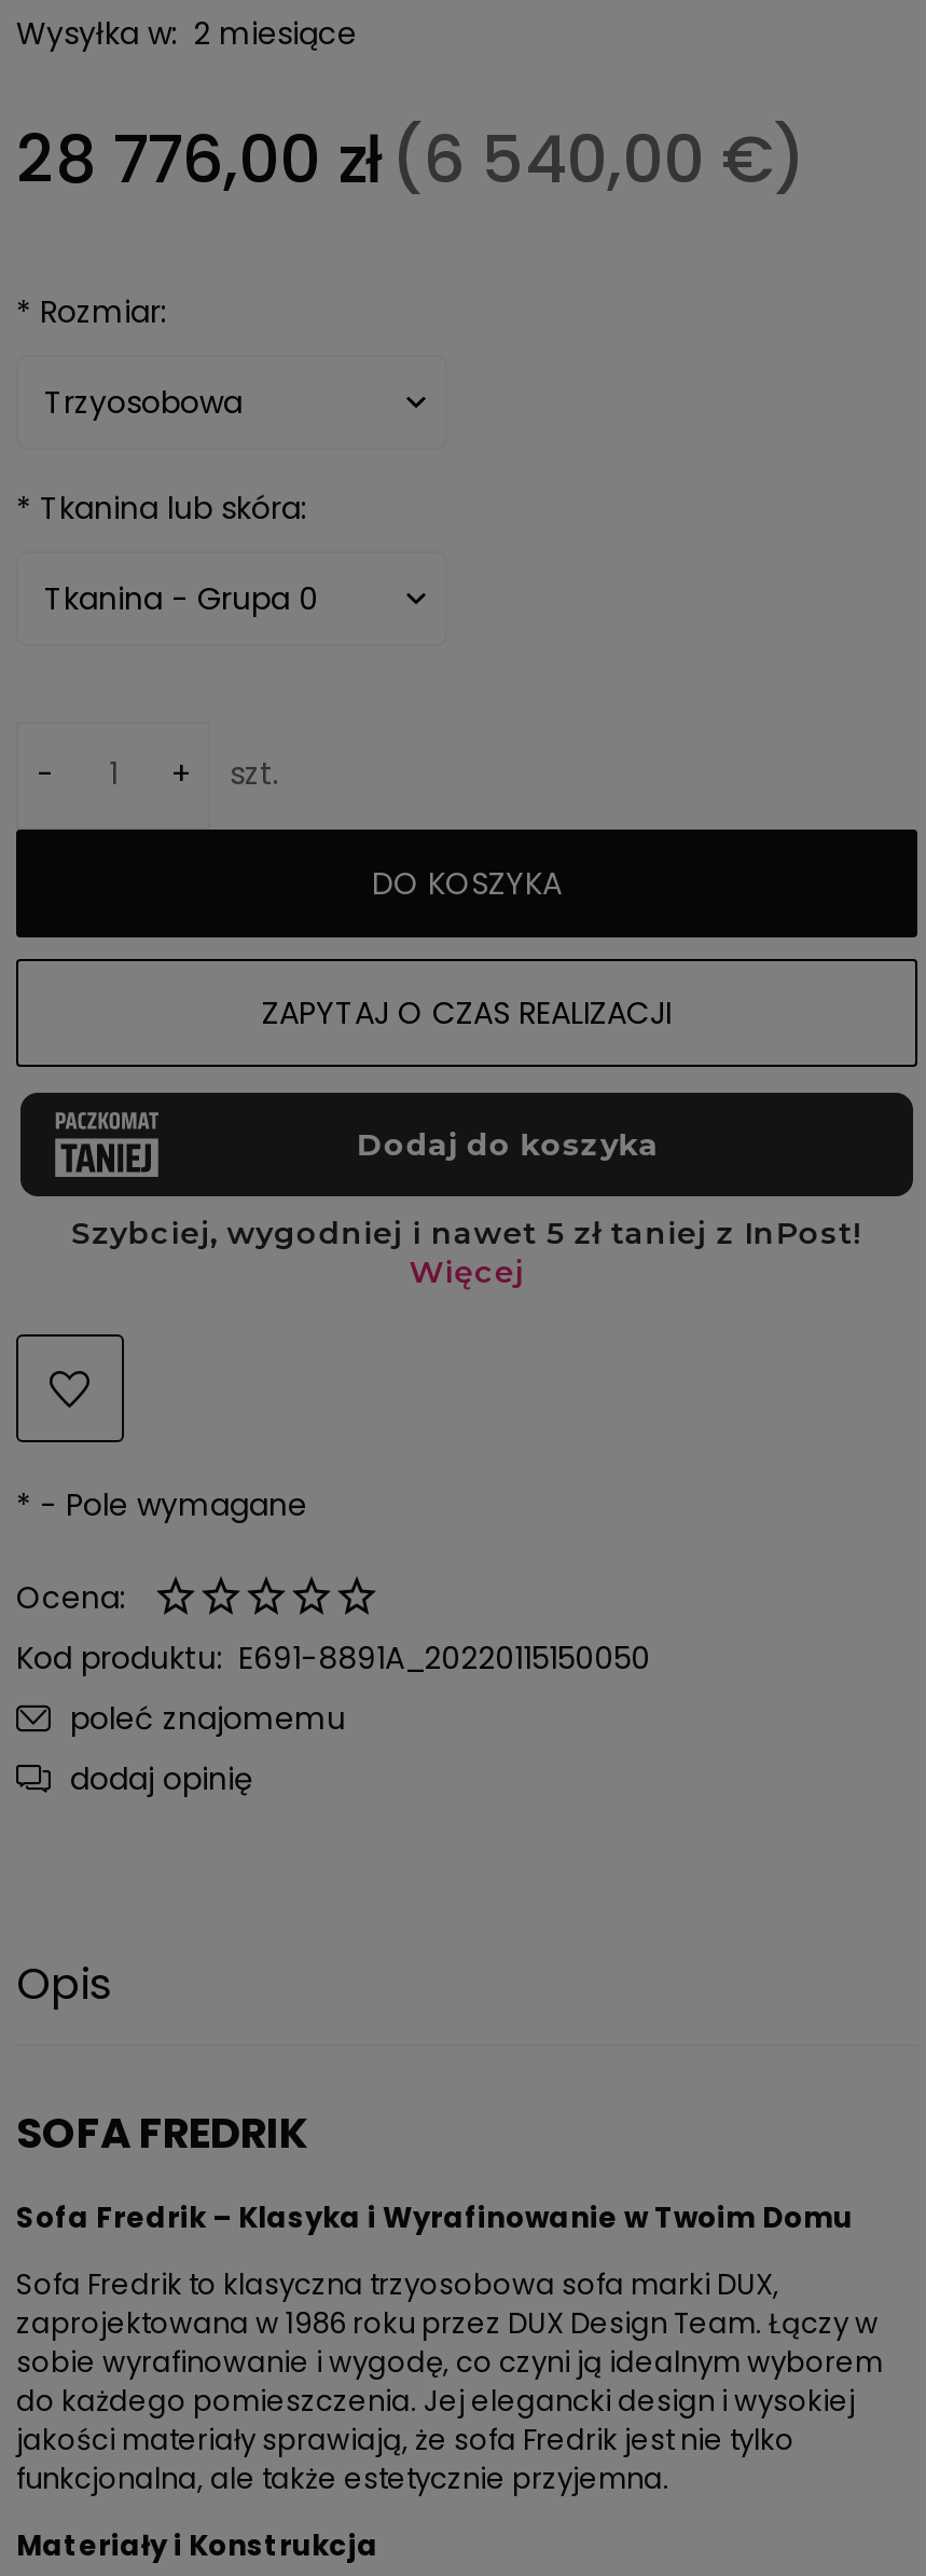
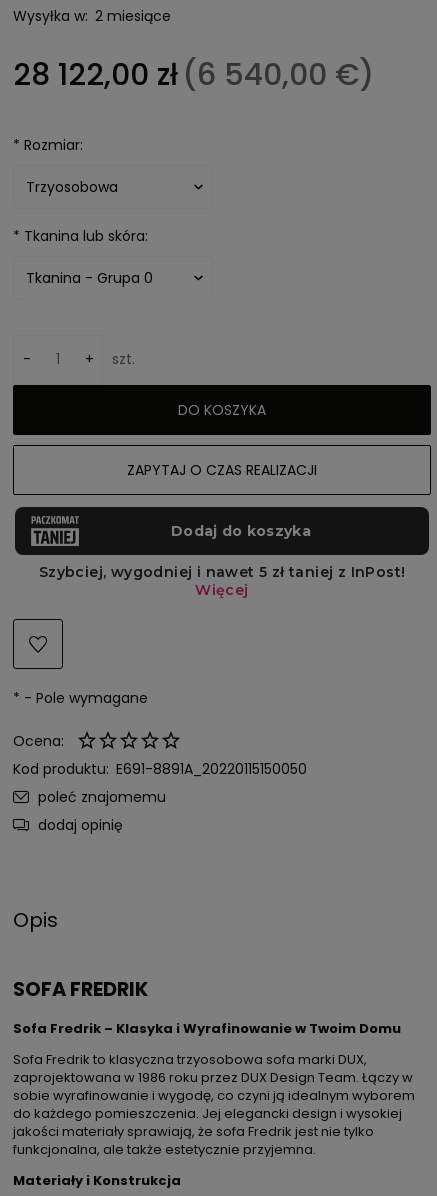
- 28 776,00 zł (6 540,00 €)
+ 28 122,00 zł (6 540,00 €)
